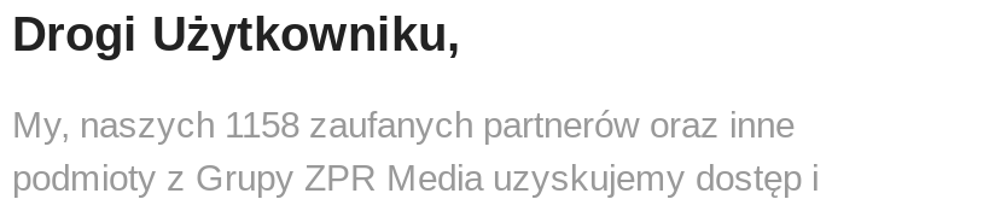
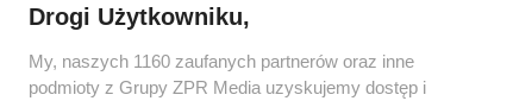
- My, naszych 1158 zaufanych partnerów oraz inne
+ My, naszych 1160 zaufanych partnerów oraz inne
